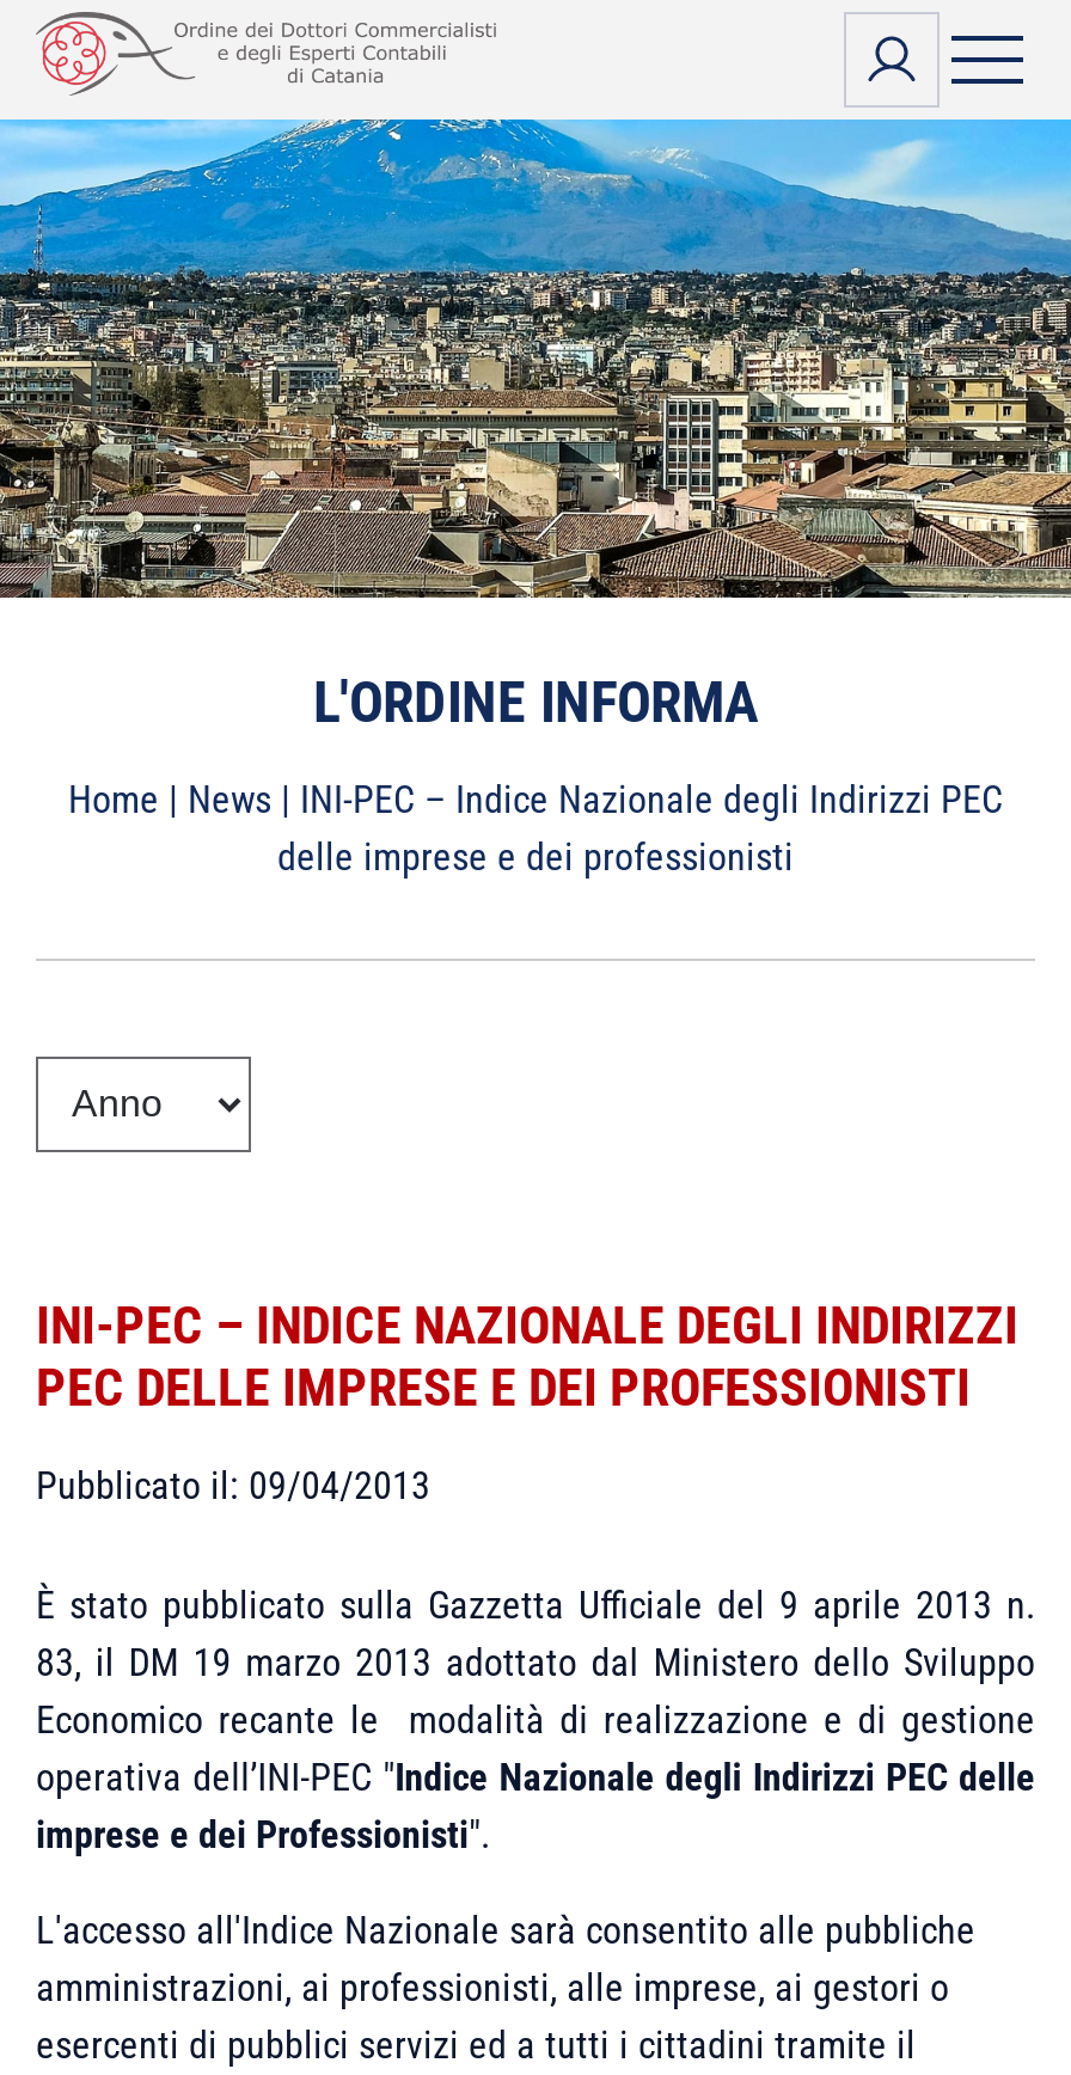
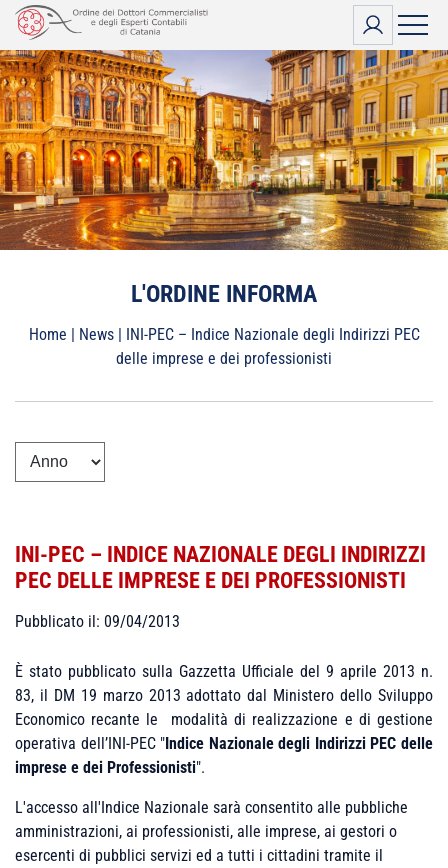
- [image]
+ [image]
